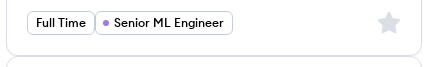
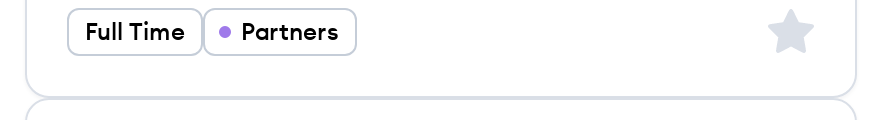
- Senior ML Engineer
+ Partners
